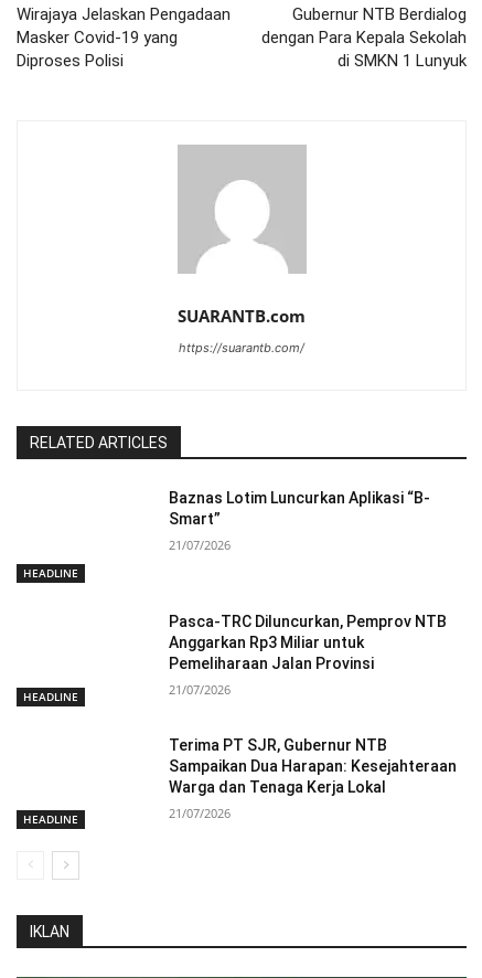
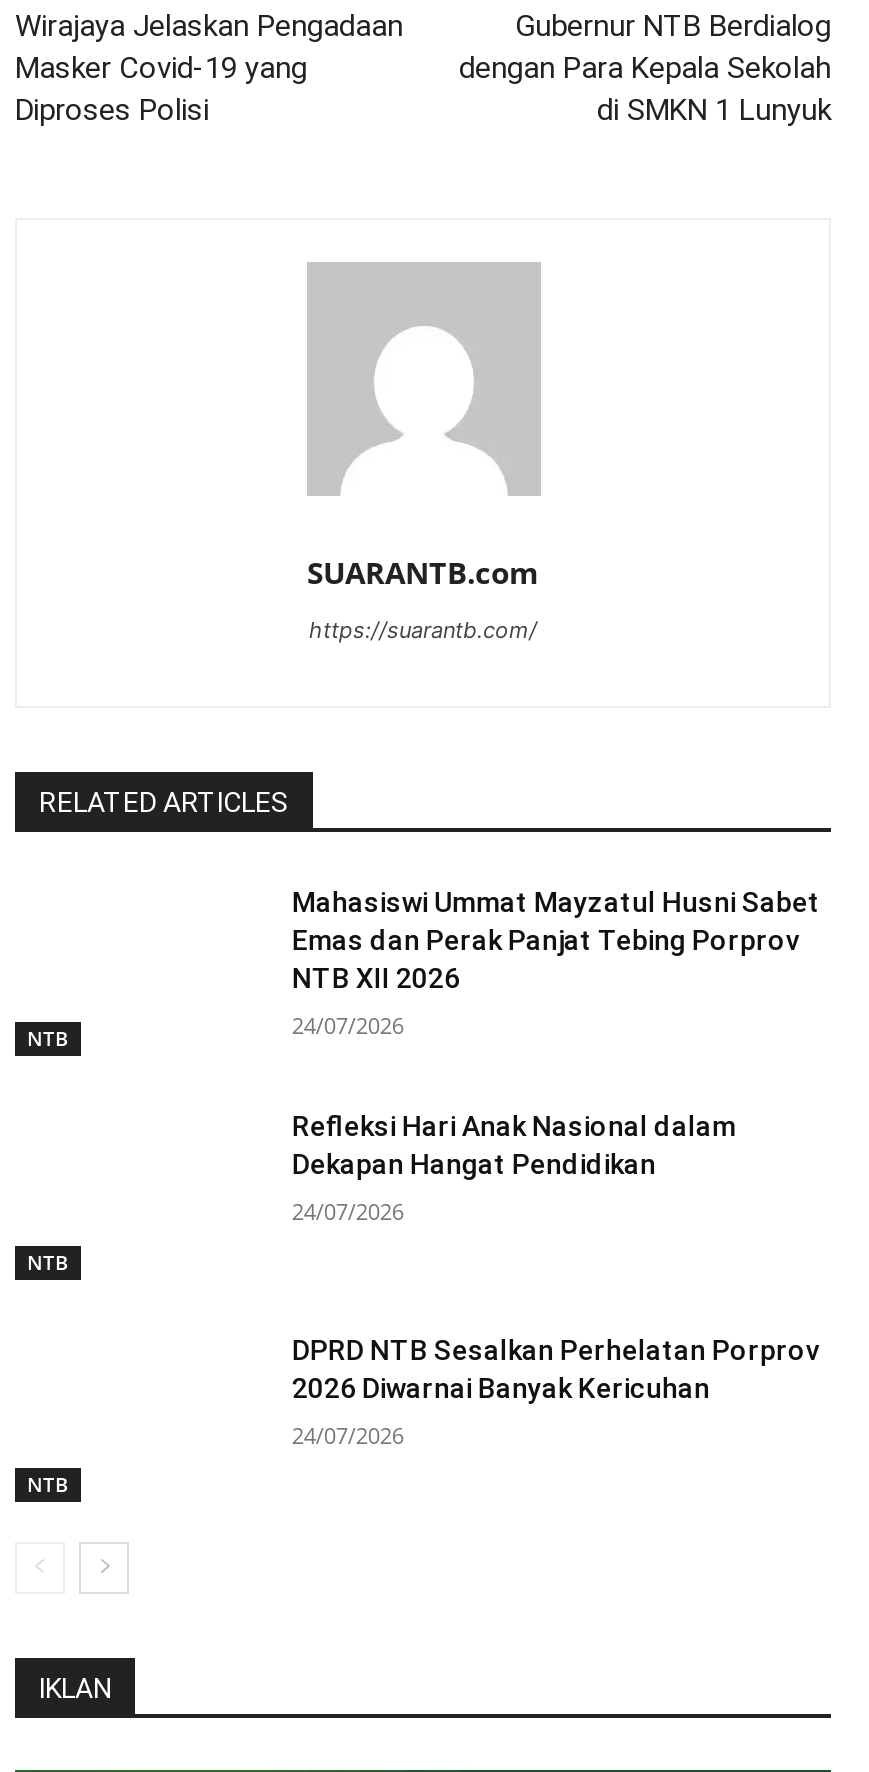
- Baznas Lotim Luncurkan Aplikasi “B-
- Smart”
+ Mahasiswi Ummat Mayzatul Husni Sabet
+ Emas dan Perak Panjat Tebing Porprov
+ NTB XII 2026

- 21/07/2026
+ 24/07/2026

- HEADLINE
+ NTB

- Pasca-TRC Diluncurkan, Pemprov NTB
- Anggarkan Rp3 Miliar untuk
- Pemeliharaan Jalan Provinsi
+ Refleksi Hari Anak Nasional dalam
+ Dekapan Hangat Pendidikan

- 21/07/2026
+ 24/07/2026

- HEADLINE
+ NTB

- Terima PT SJR, Gubernur NTB
- Sampaikan Dua Harapan: Kesejahteraan
- Warga dan Tenaga Kerja Lokal
+ DPRD NTB Sesalkan Perhelatan Porprov
+ 2026 Diwarnai Banyak Kericuhan

- 21/07/2026
+ 24/07/2026

- HEADLINE
+ NTB
